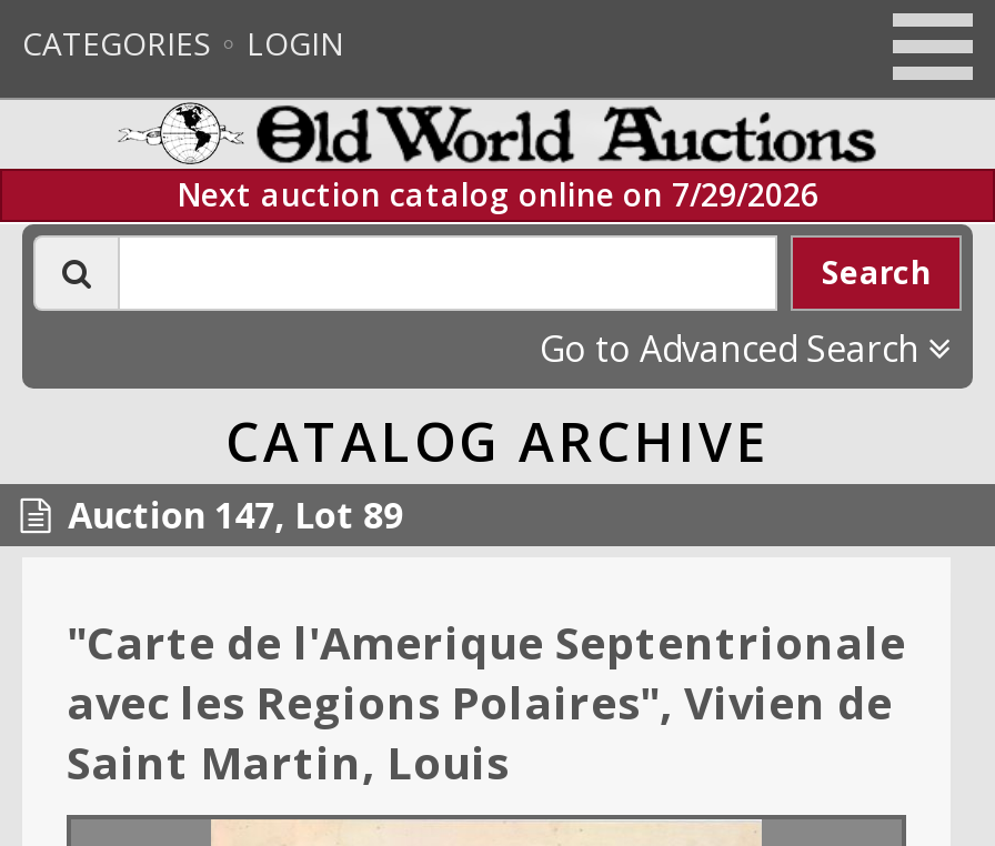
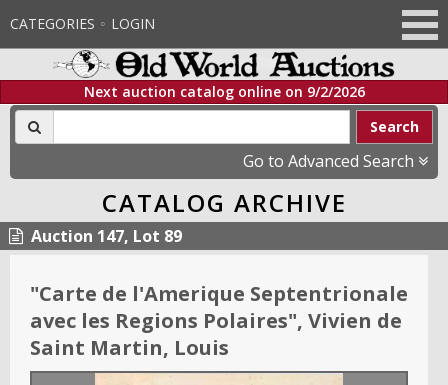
- Next auction catalog online on 7/29/2026
+ Next auction catalog online on 9/2/2026
